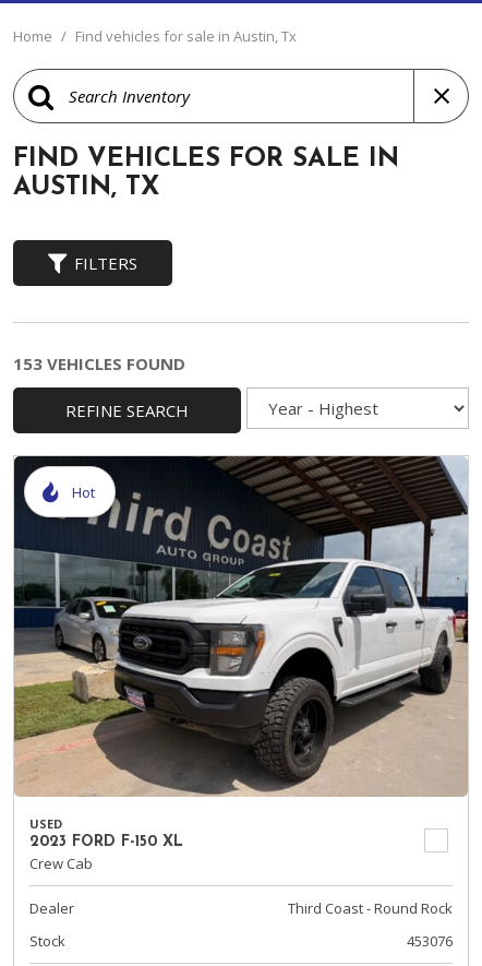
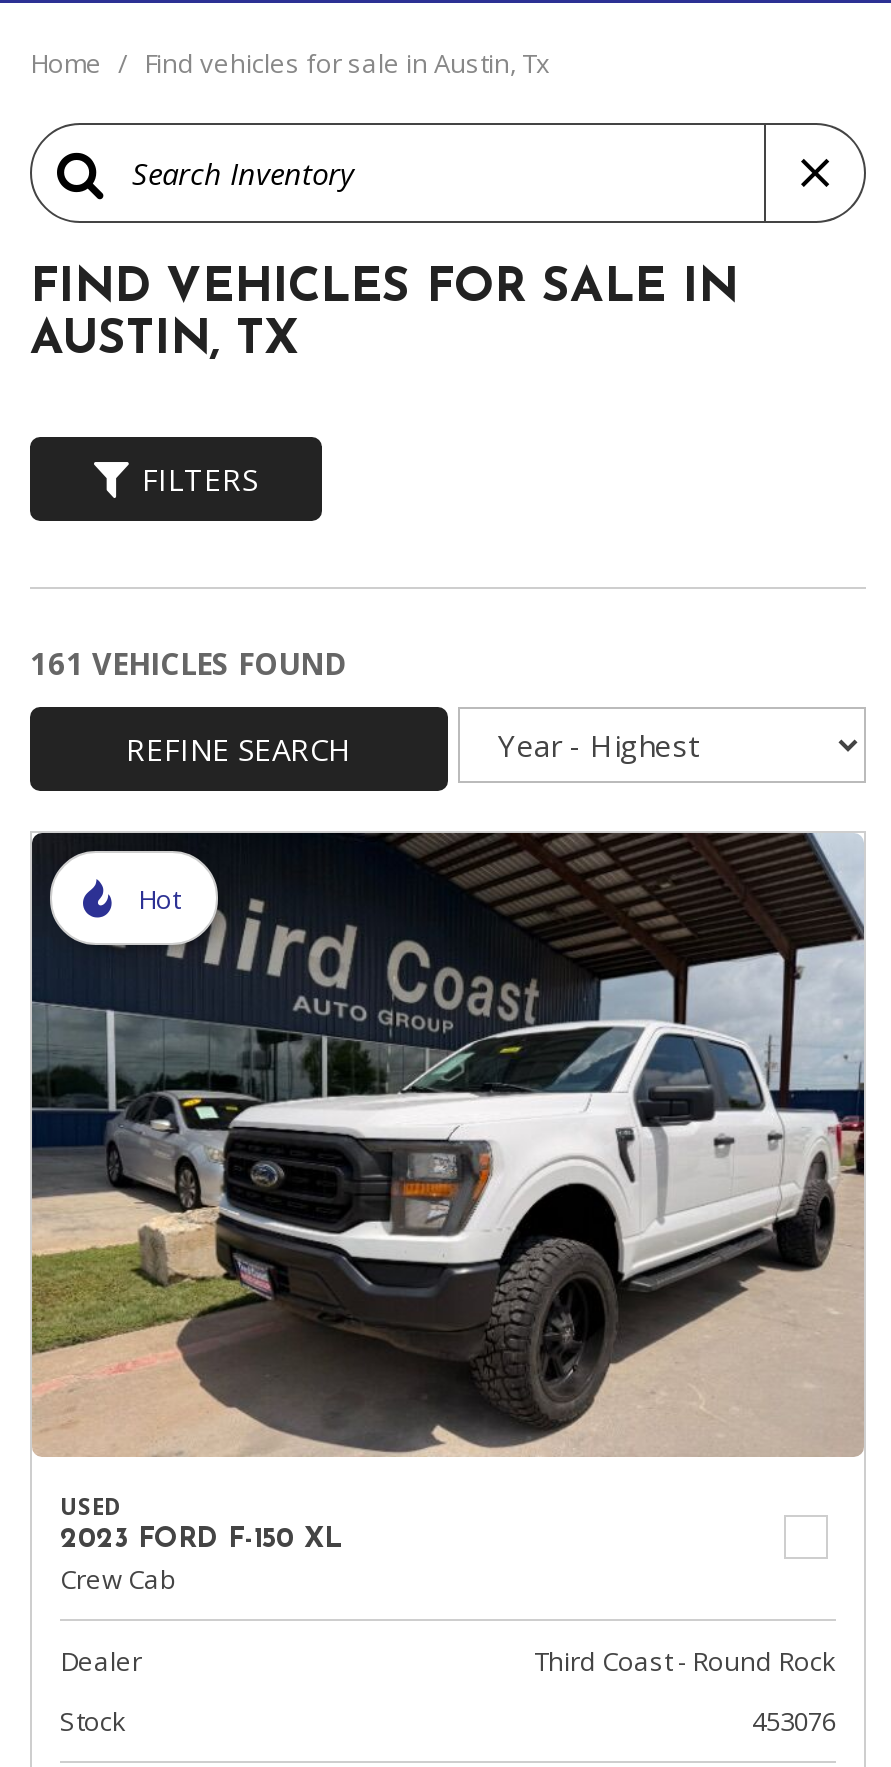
- 153 VEHICLES FOUND
+ 161 VEHICLES FOUND
